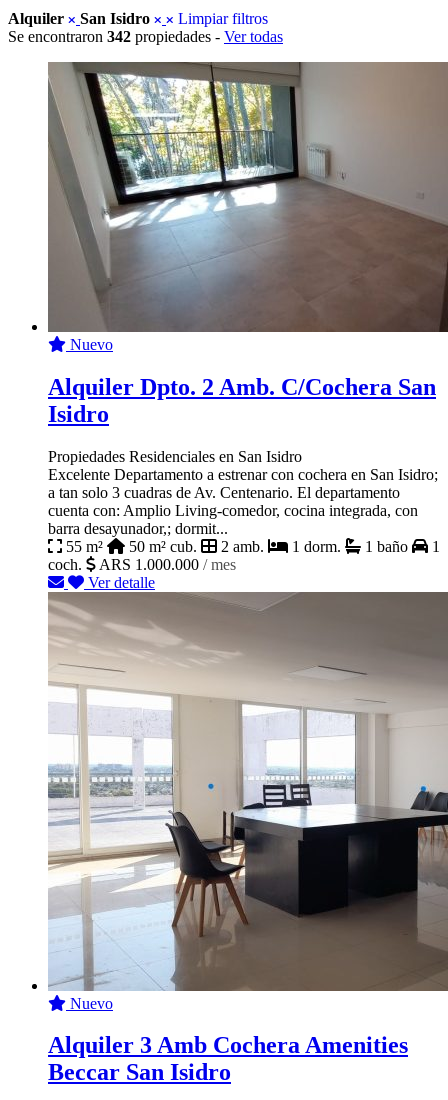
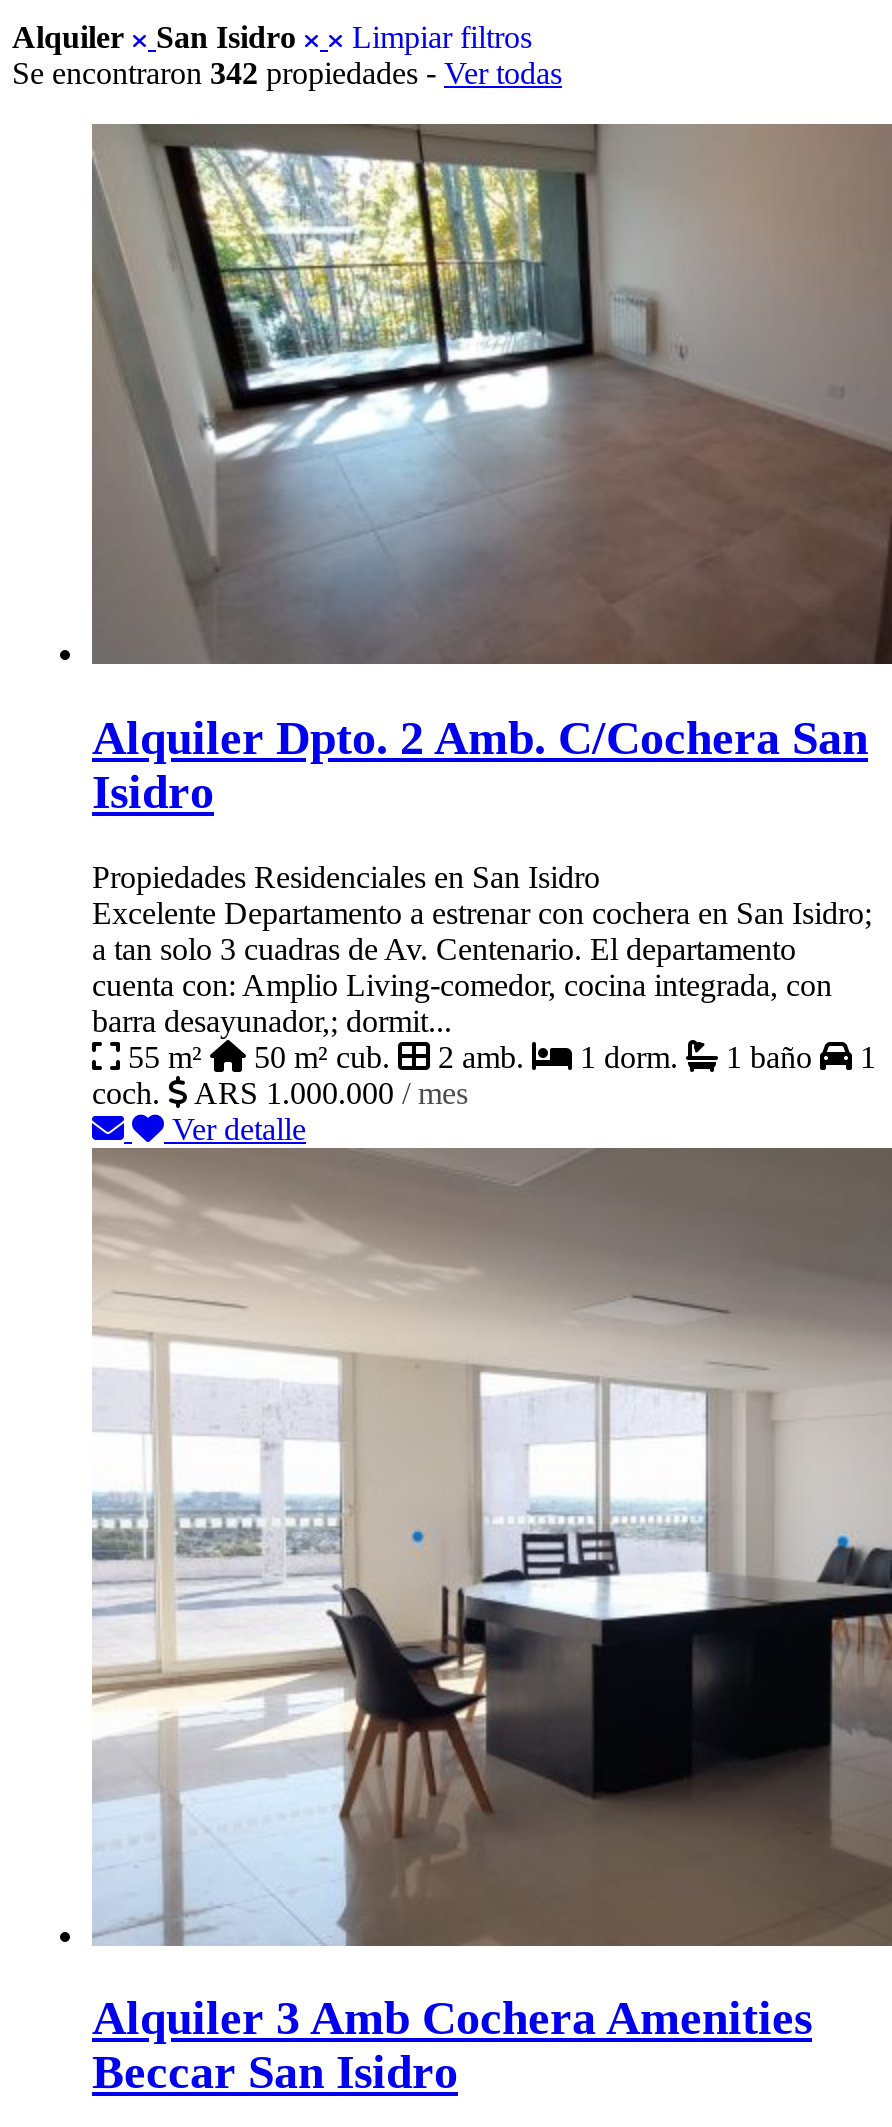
- Nuevo

- Nuevo
